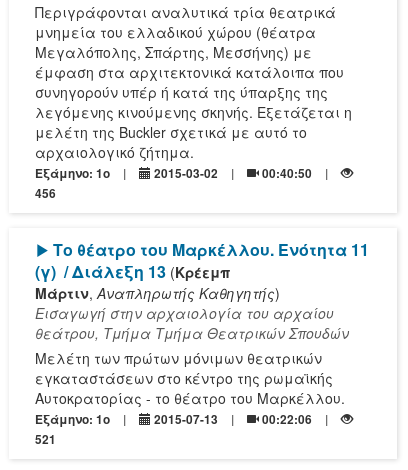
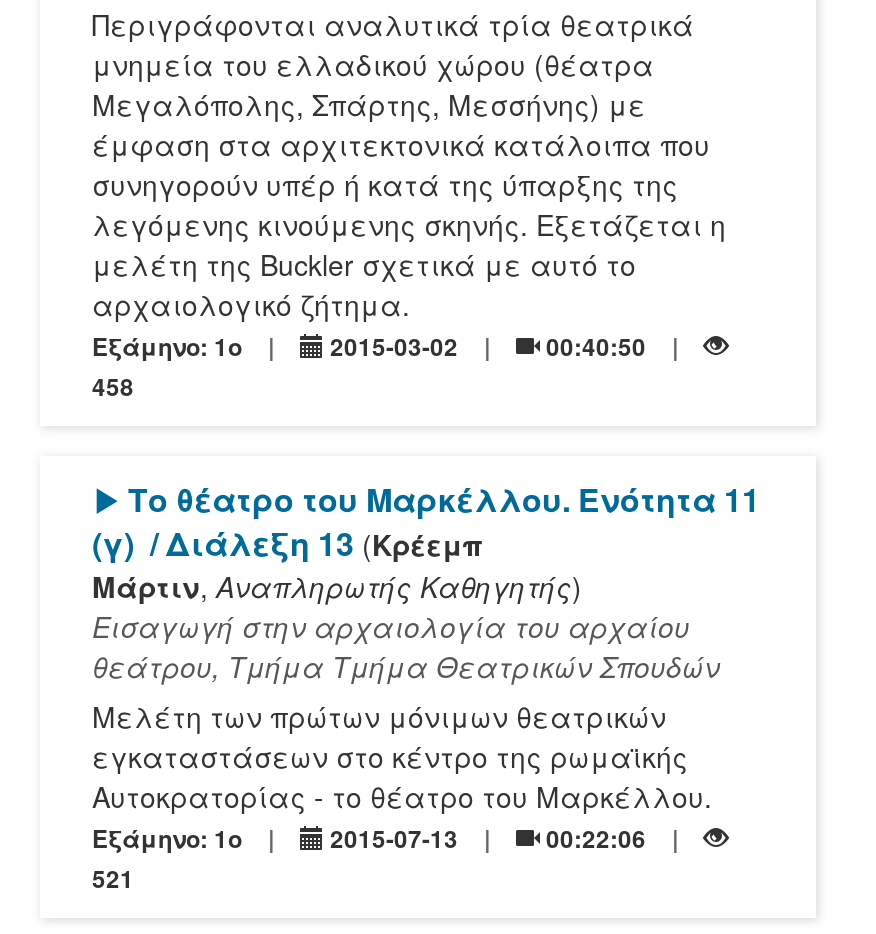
- 456
+ 458
